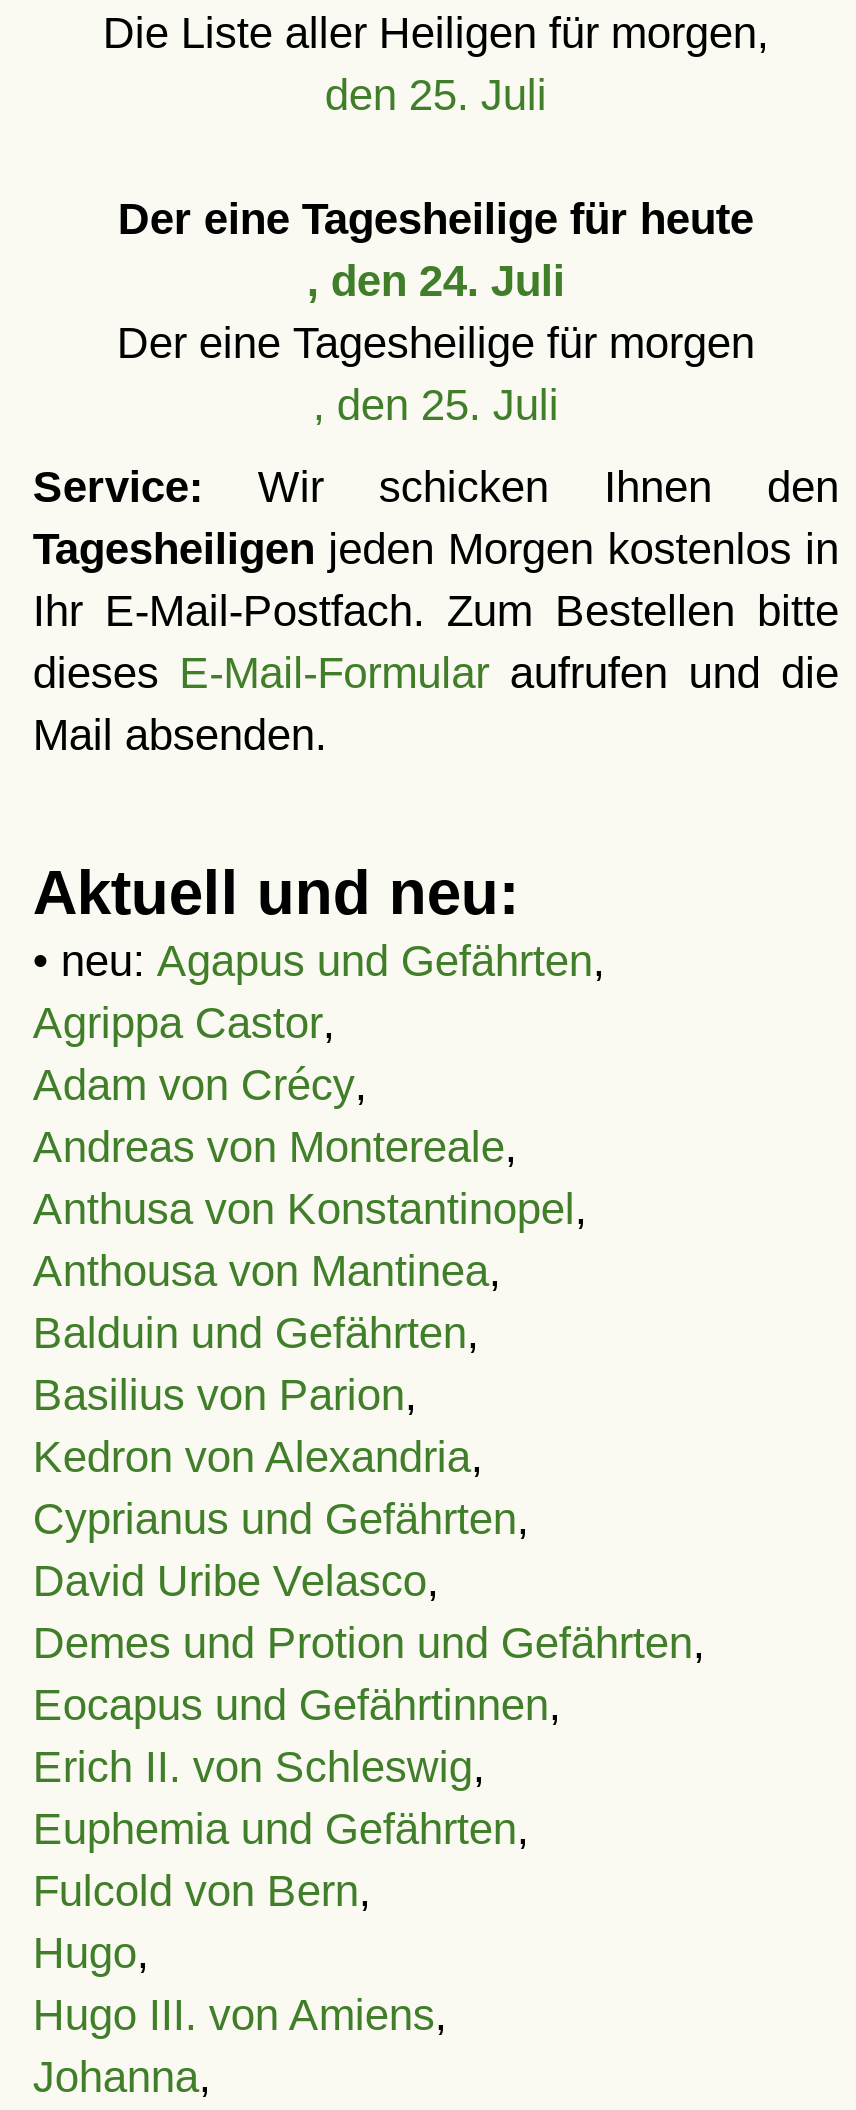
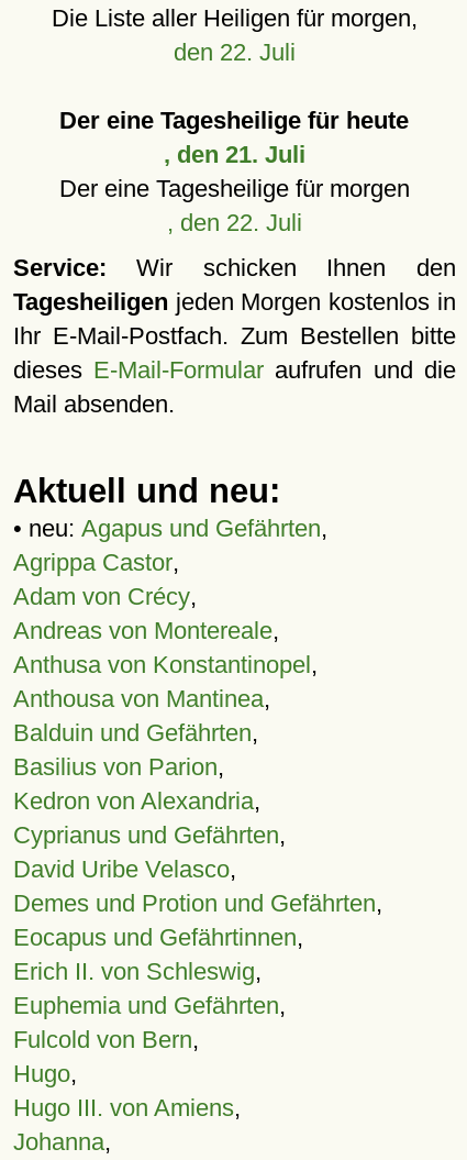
- den 25. Juli
+ den 22. Juli

- , den 24. Juli
+ , den 21. Juli

- , den 25. Juli
+ , den 22. Juli
